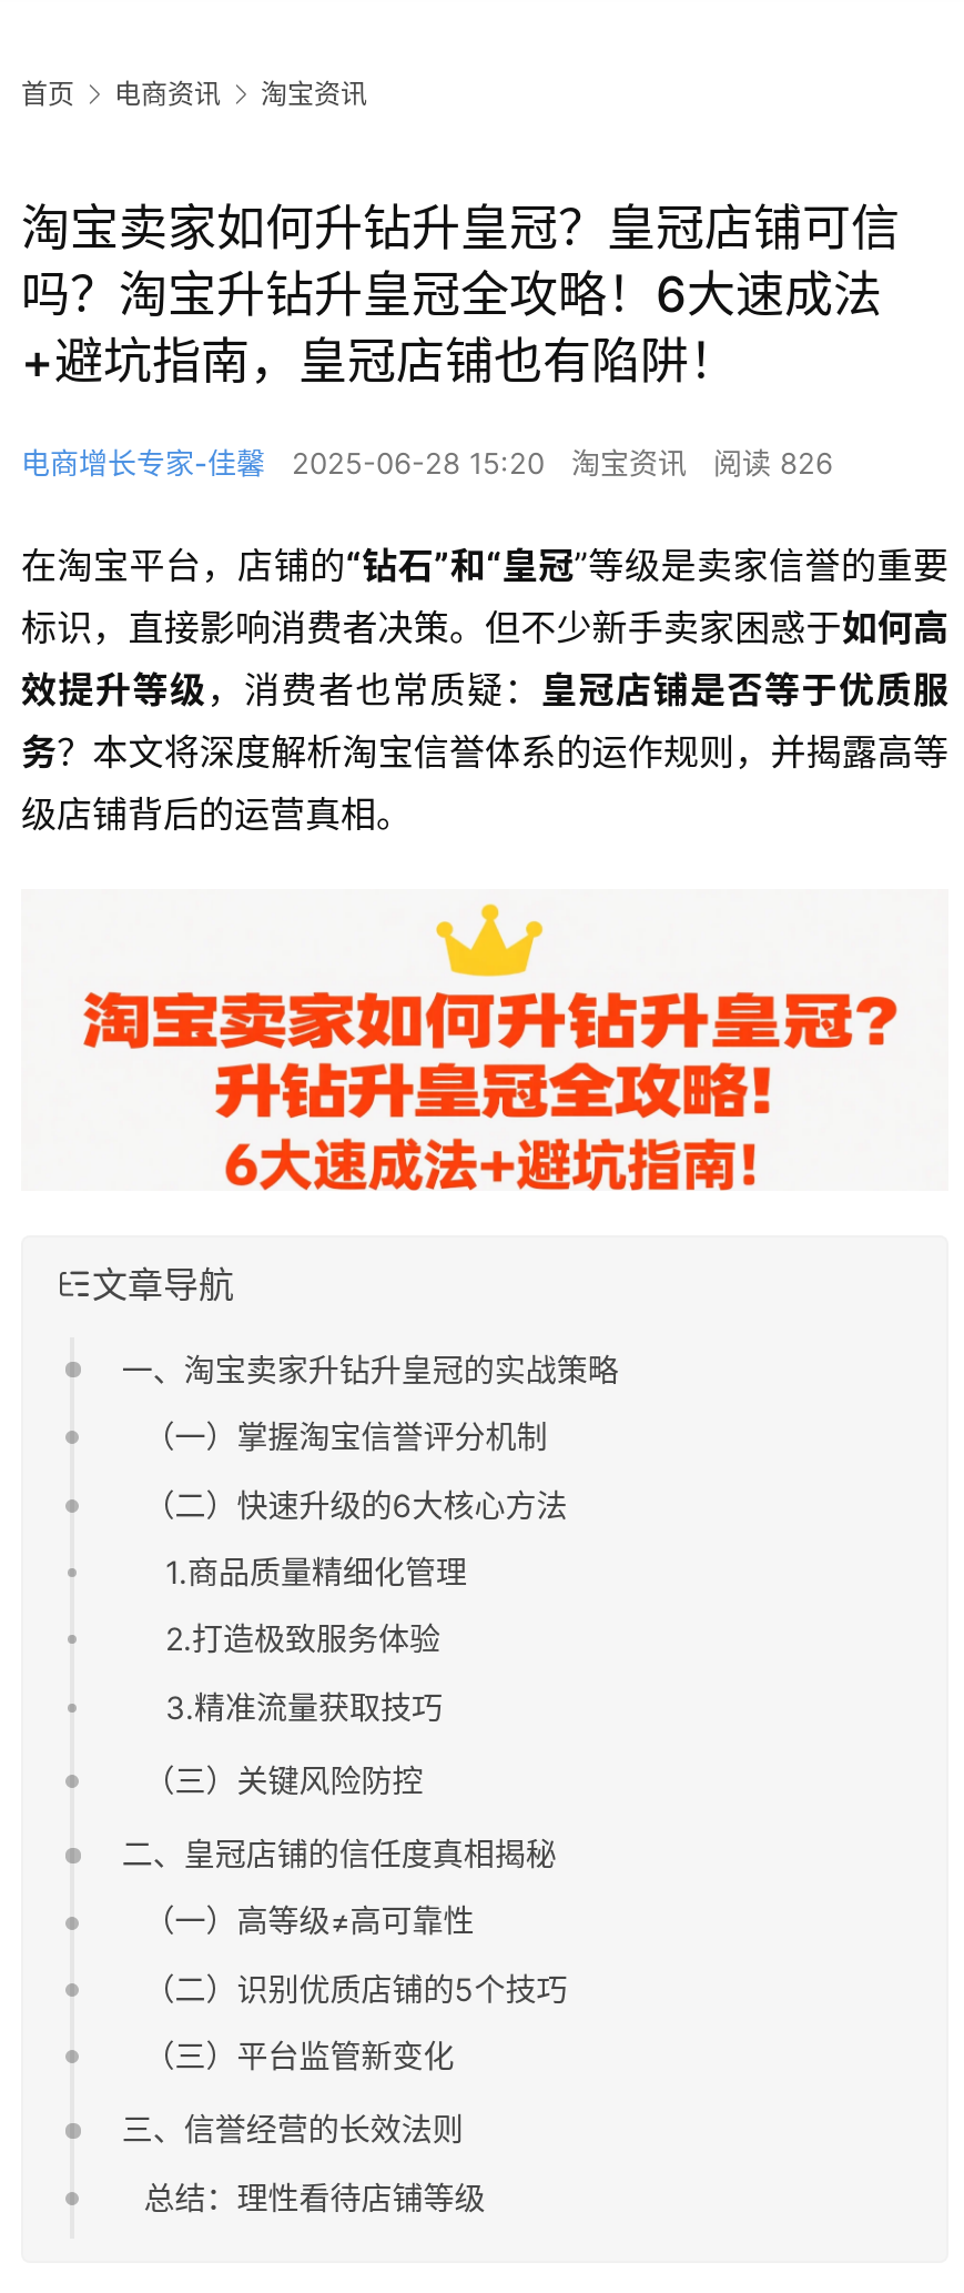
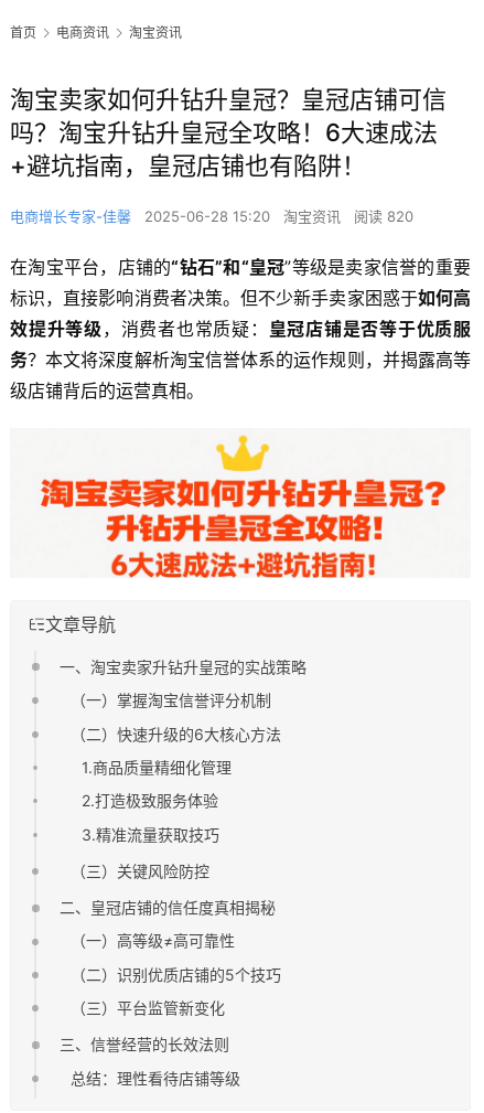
- 电商增长专家-佳馨 2025-06-28 15:20 淘宝资讯 阅读 826
+ 电商增长专家-佳馨 2025-06-28 15:20 淘宝资讯 阅读 820
